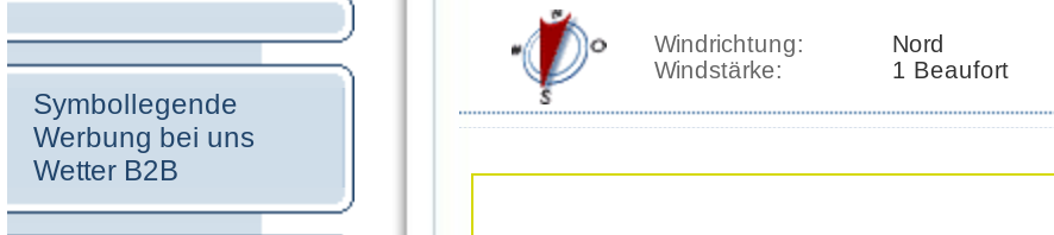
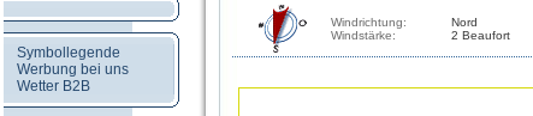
- 1 Beaufort
+ 2 Beaufort
